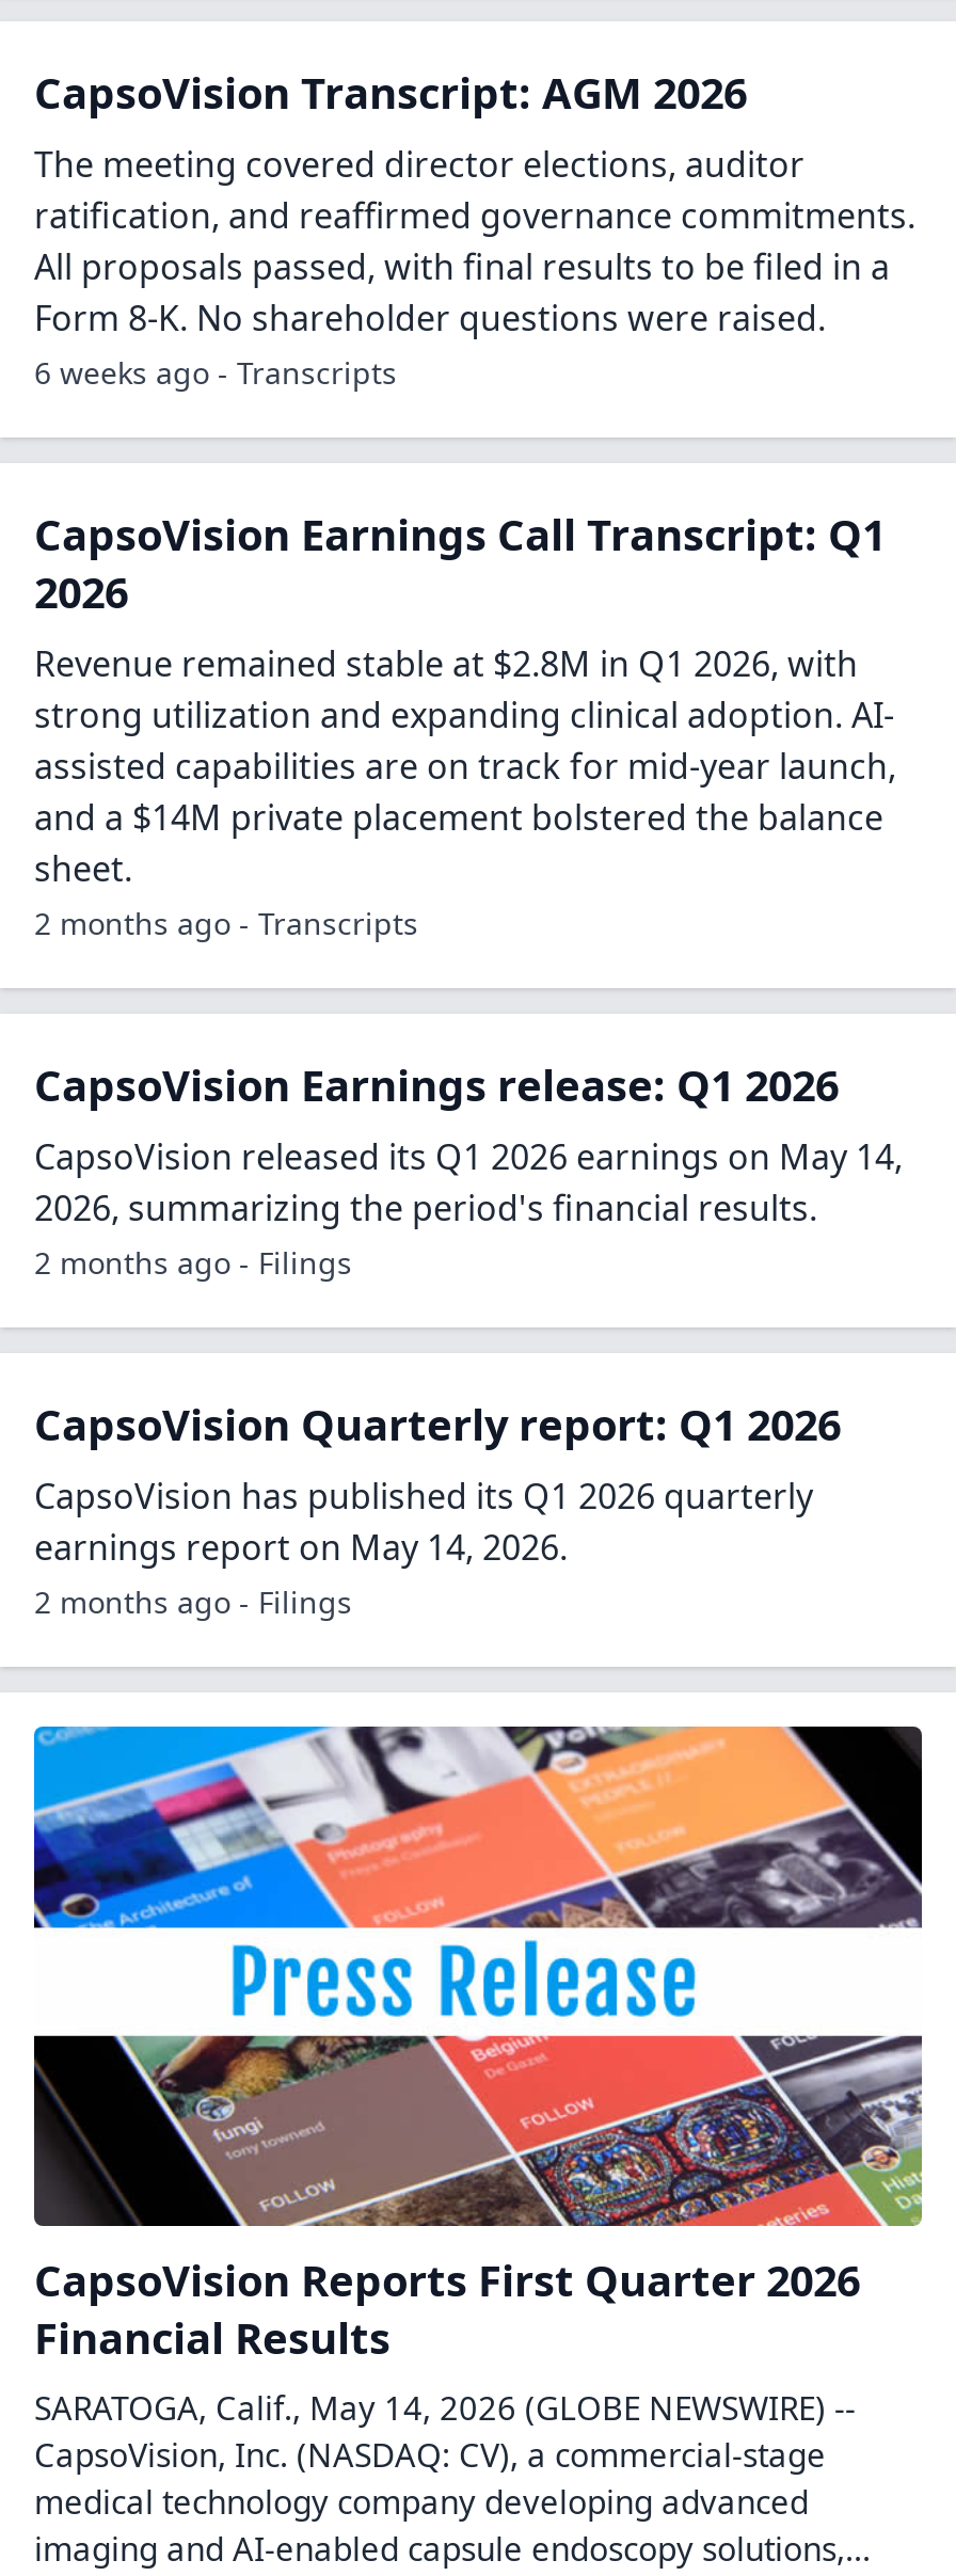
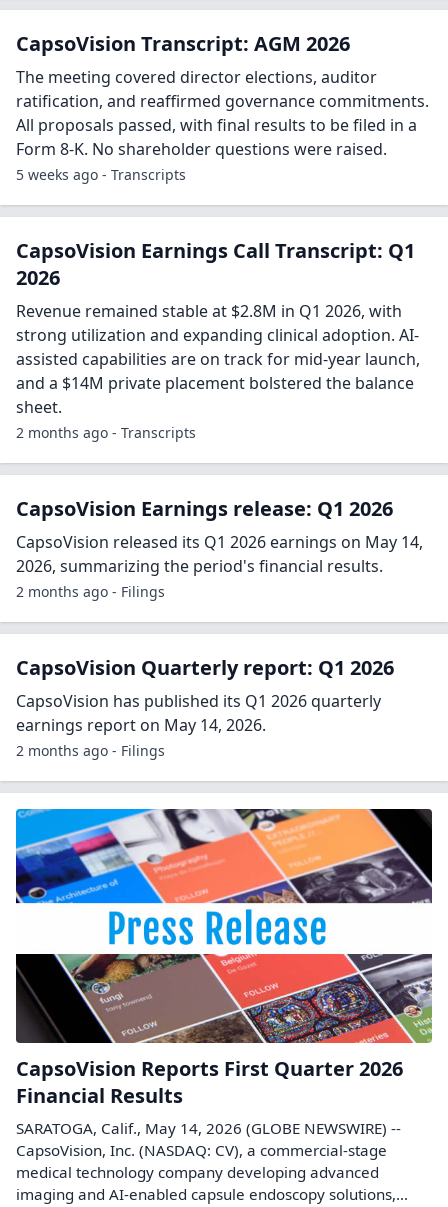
- 6 weeks ago - Transcripts
+ 5 weeks ago - Transcripts
